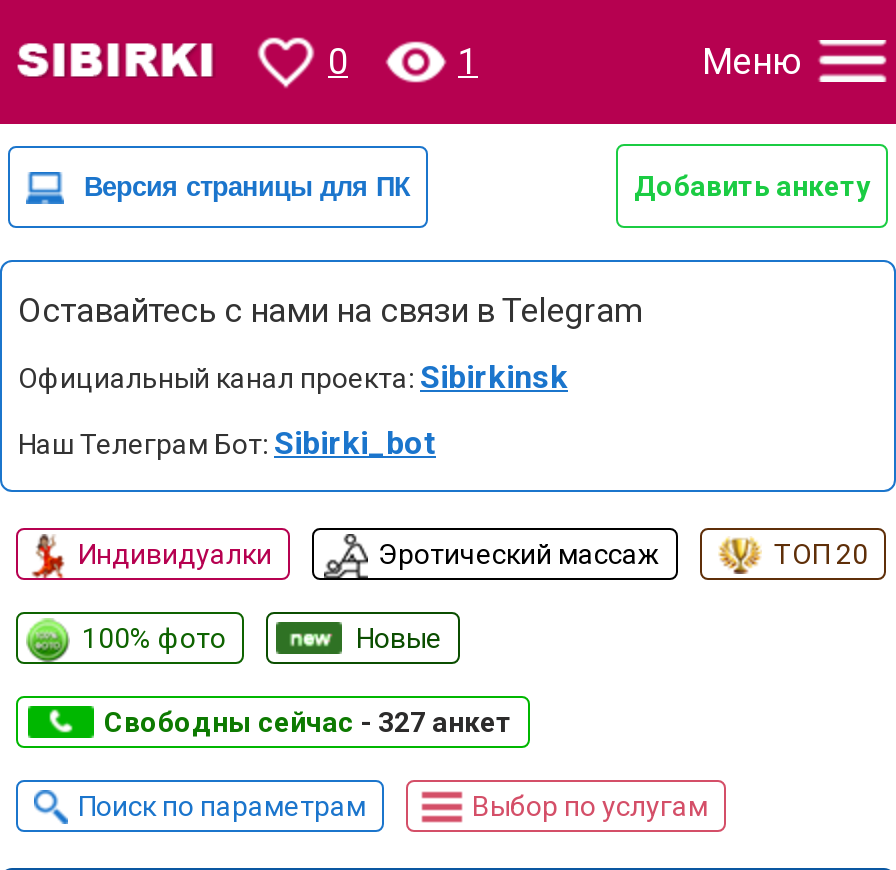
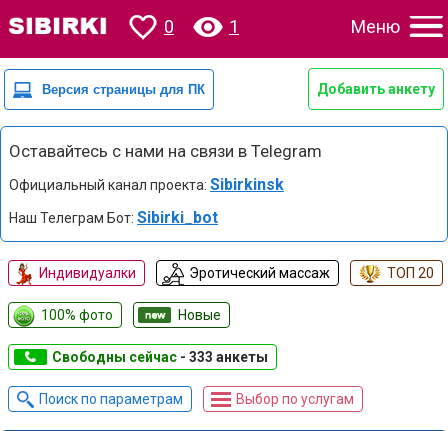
- Свободны сейчас - 327 анкет
+ Свободны сейчас - 333 анкеты
